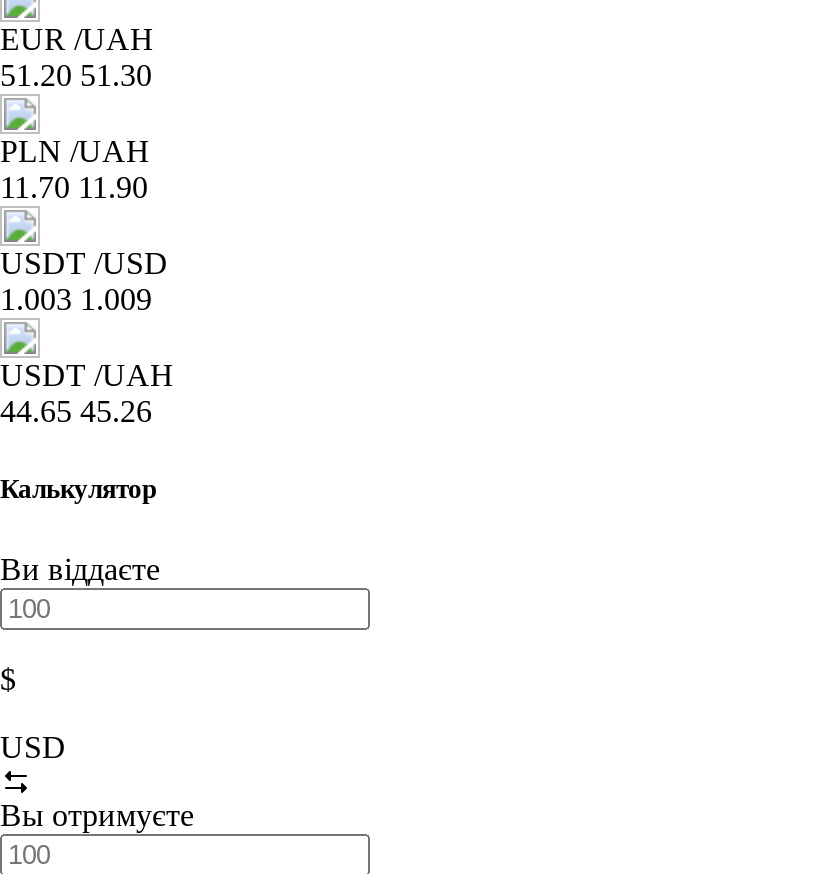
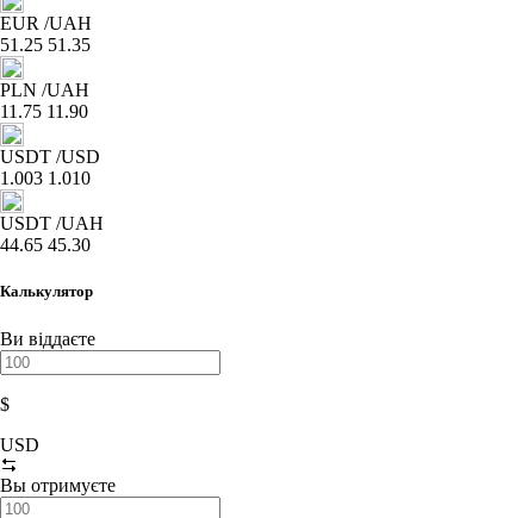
- 51.20 51.30
+ 51.25 51.35

- 11.70 11.90
+ 11.75 11.90

- 1.003 1.009
+ 1.003 1.010

- 44.65 45.26
+ 44.65 45.30
